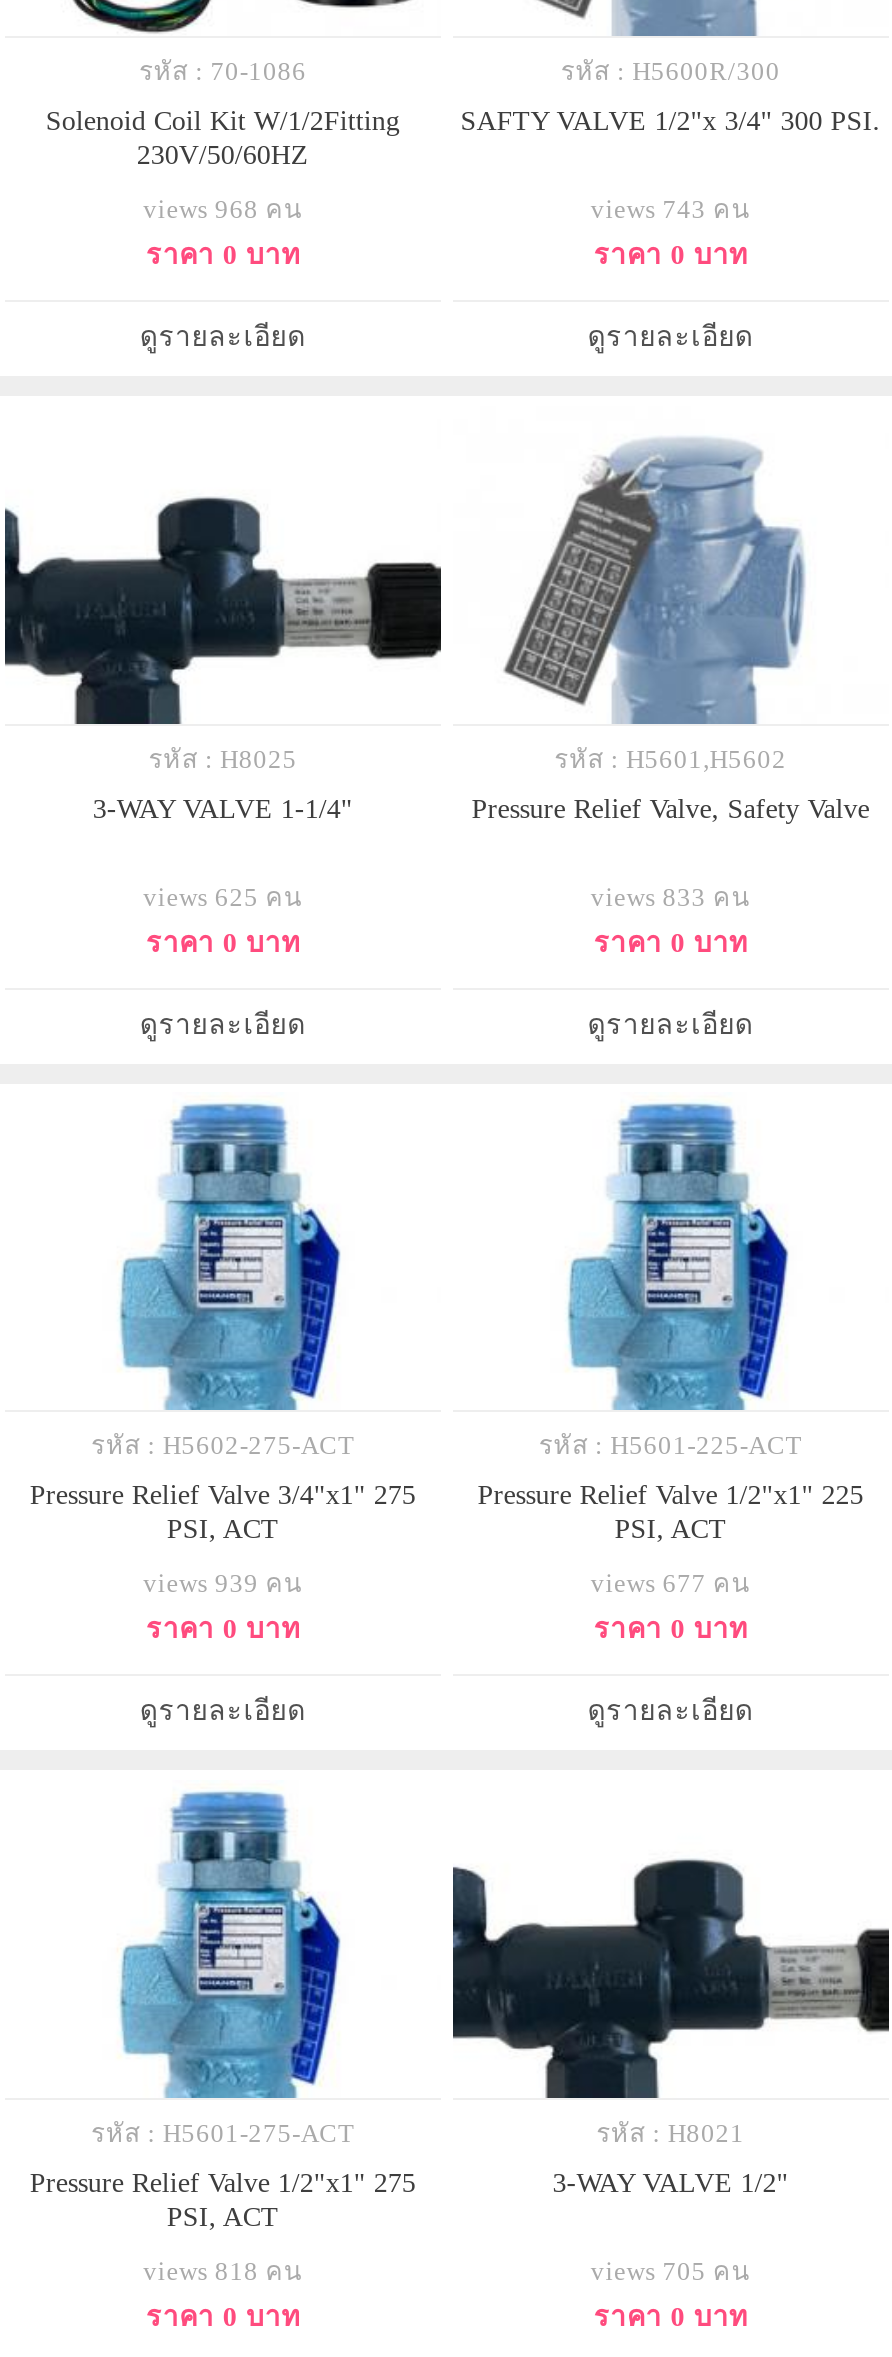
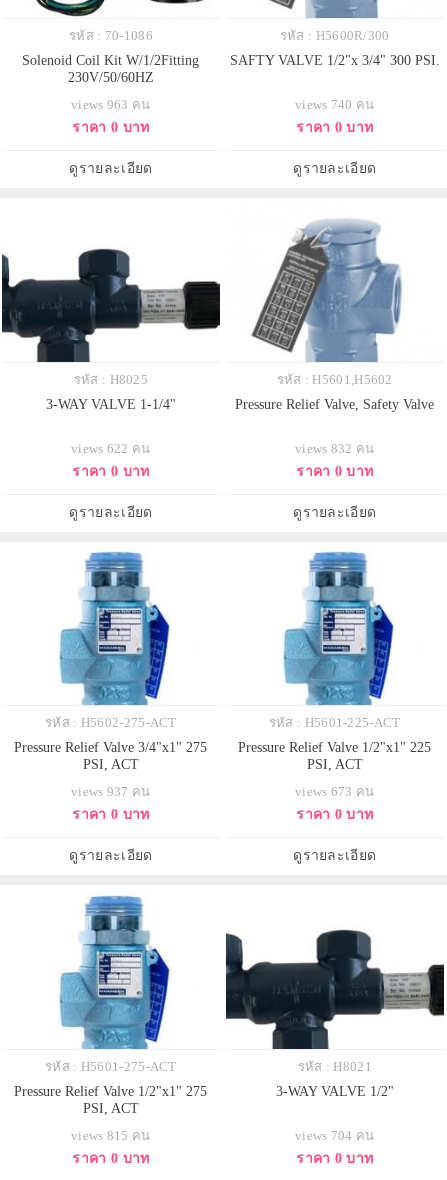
- views 968 คน
+ views 963 คน

- views 743 คน
+ views 740 คน

- views 625 คน
+ views 622 คน

- views 833 คน
+ views 832 คน

- views 939 คน
+ views 937 คน

- views 677 คน
+ views 673 คน

- views 818 คน
+ views 815 คน

- views 705 คน
+ views 704 คน
